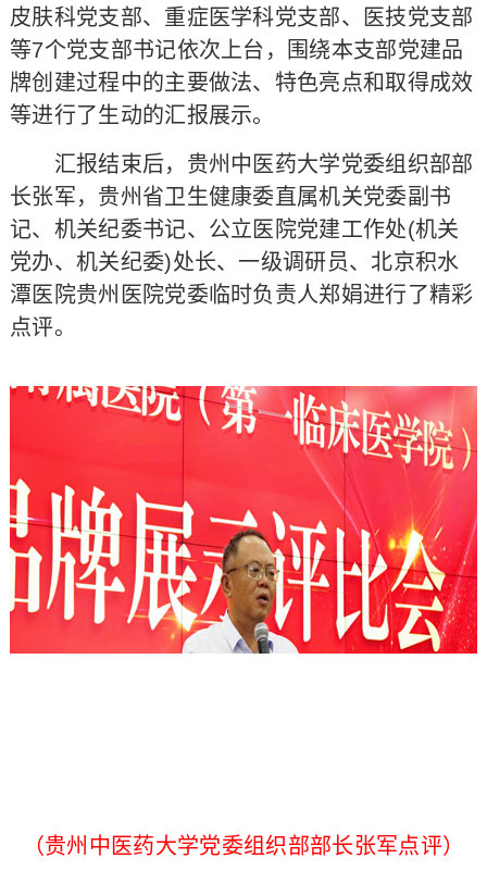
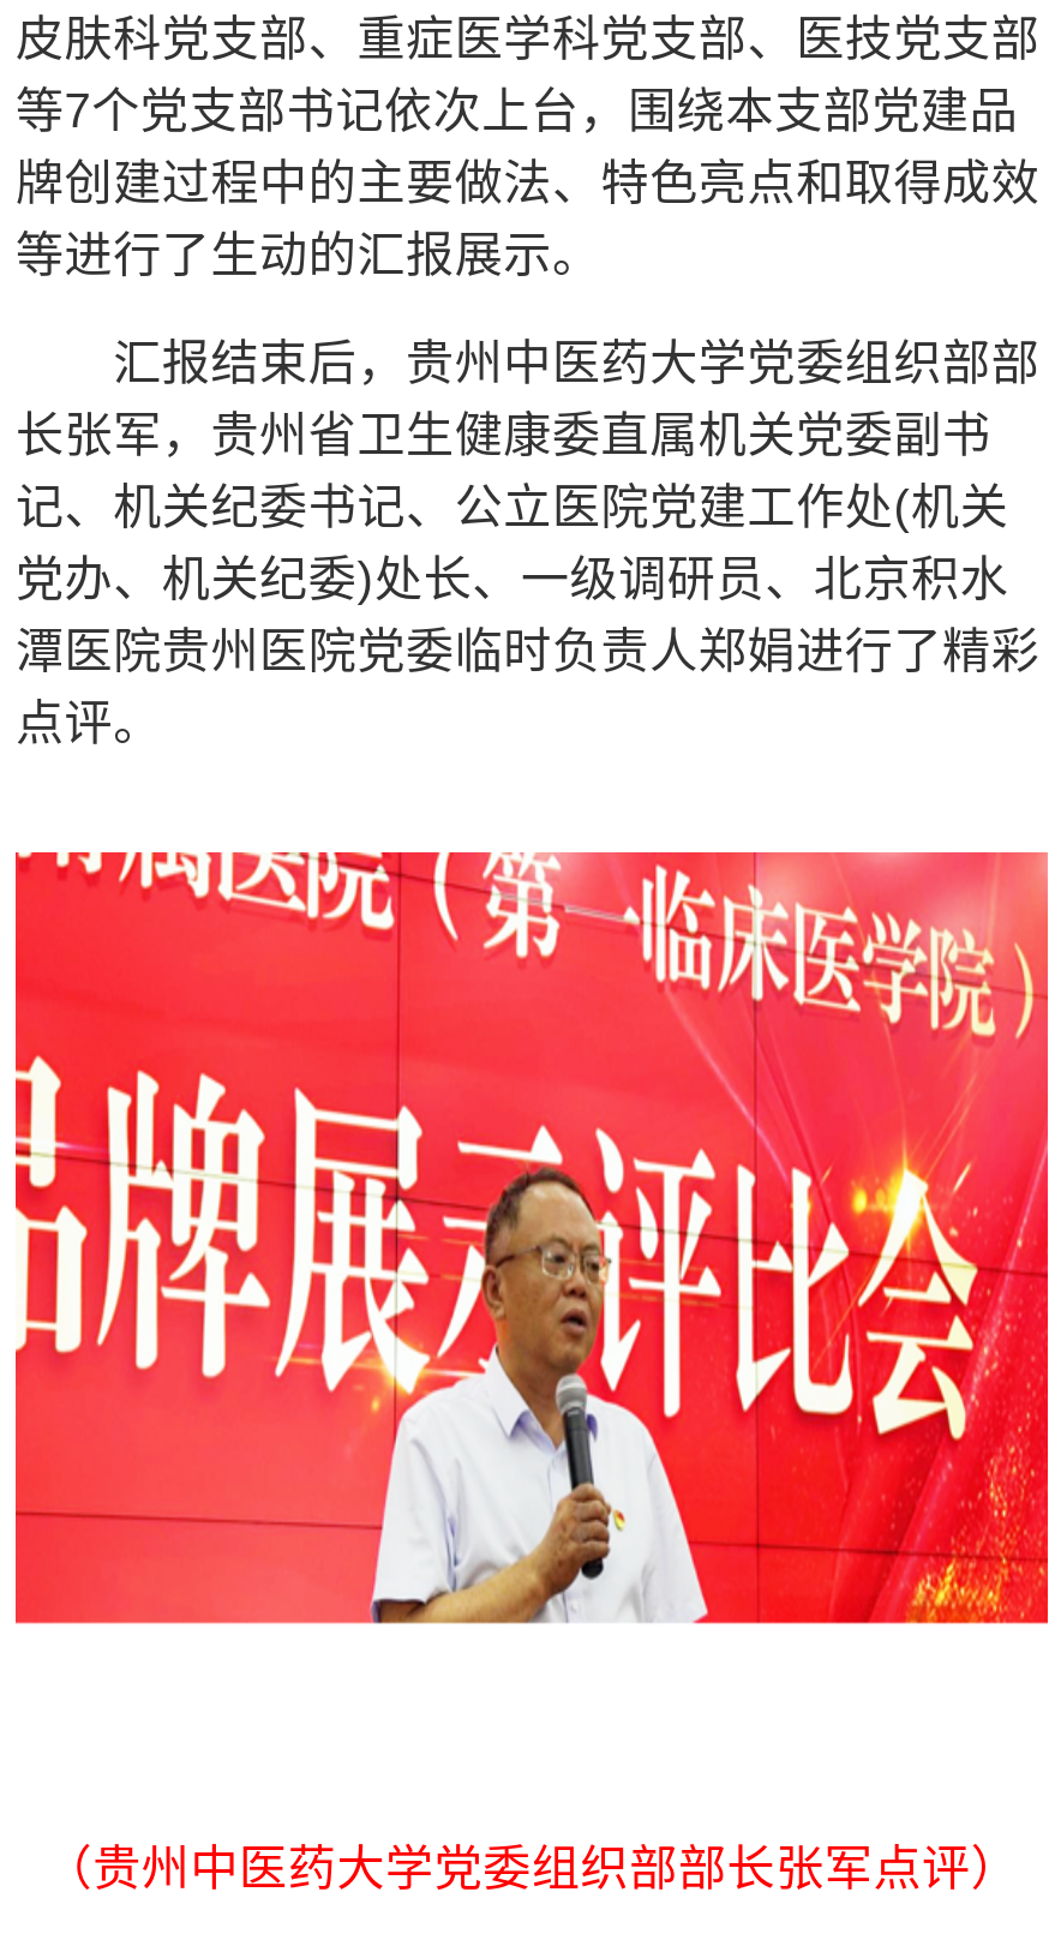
+ [image]
